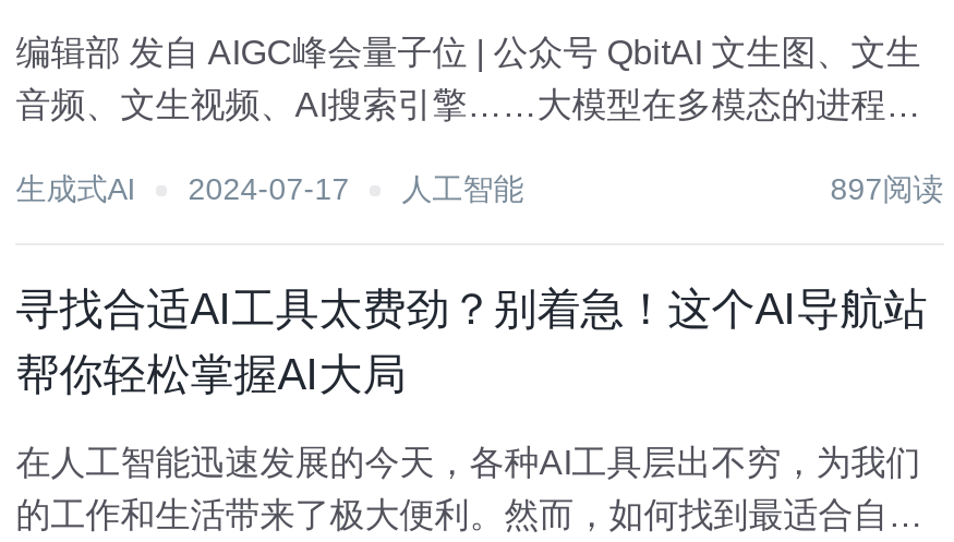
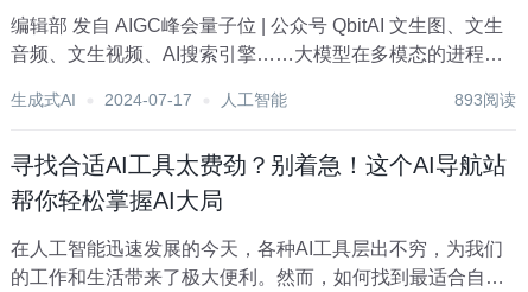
- 897阅读
+ 893阅读
